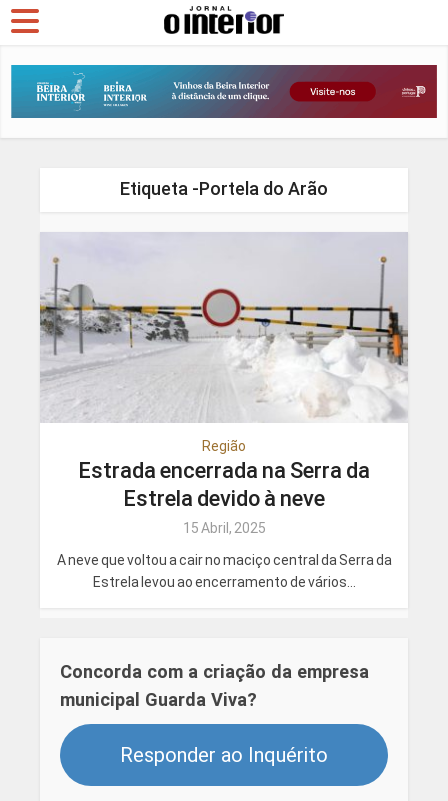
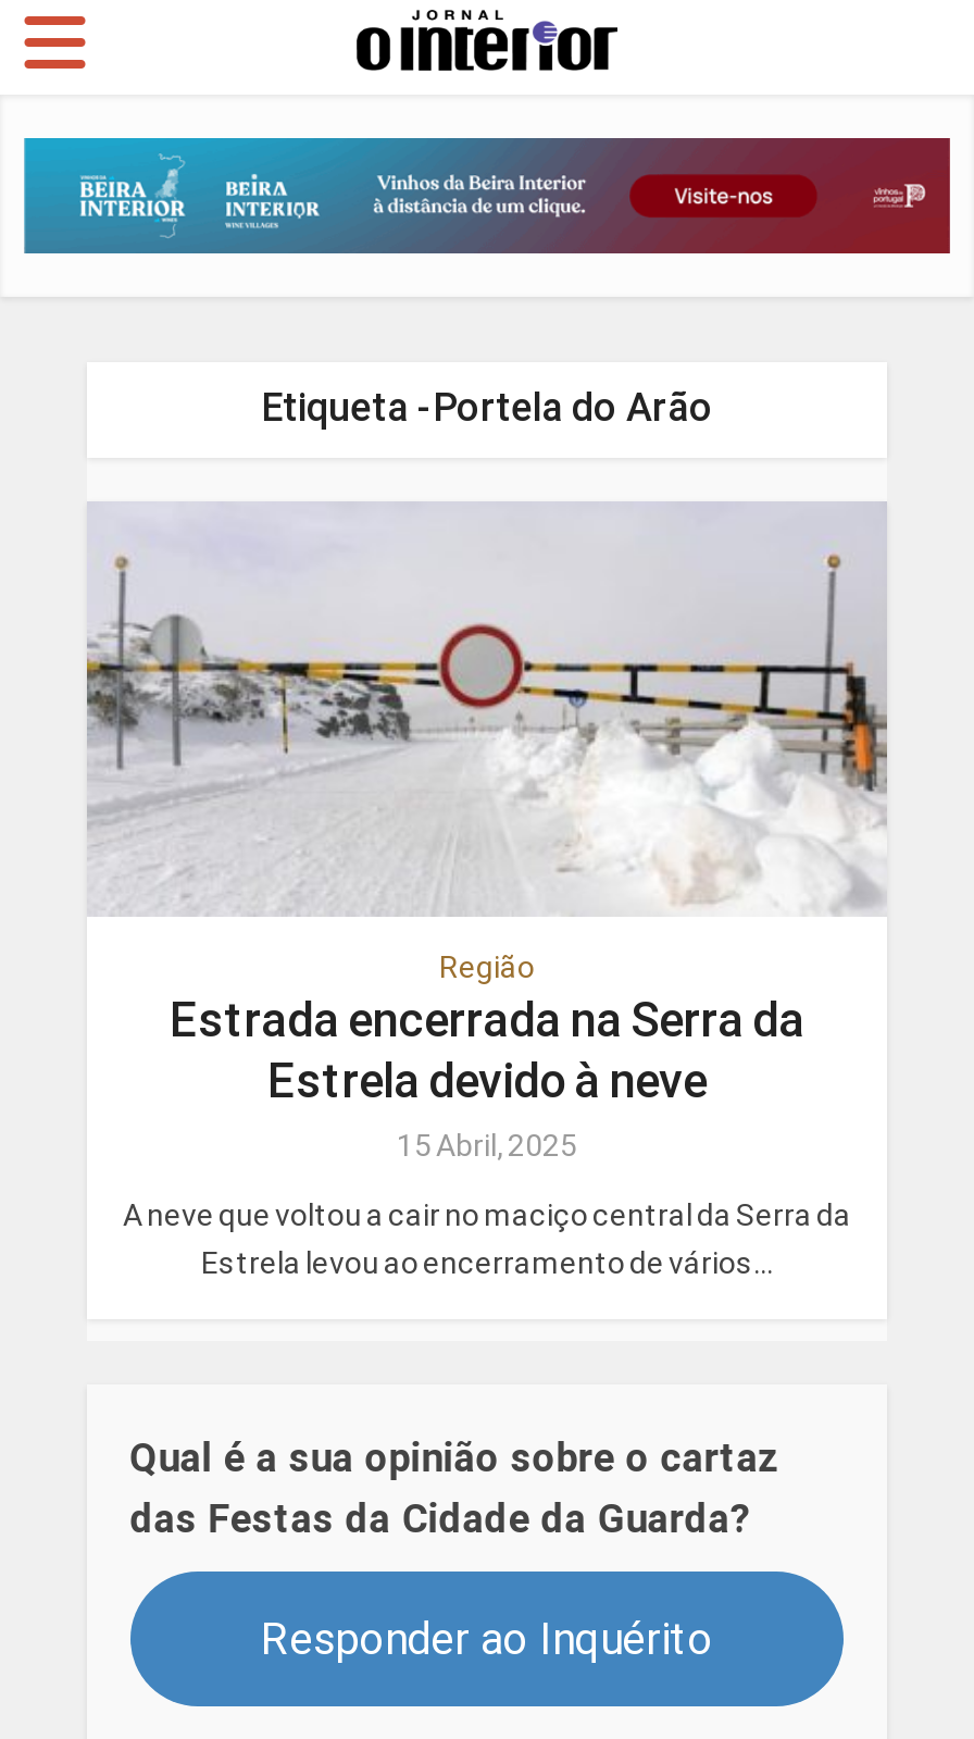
- Concorda com a criação da empresa
- municipal Guarda Viva?
+ Qual é a sua opinião sobre o cartaz
+ das Festas da Cidade da Guarda?
